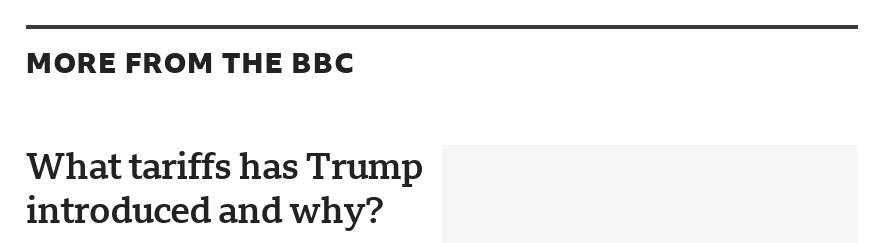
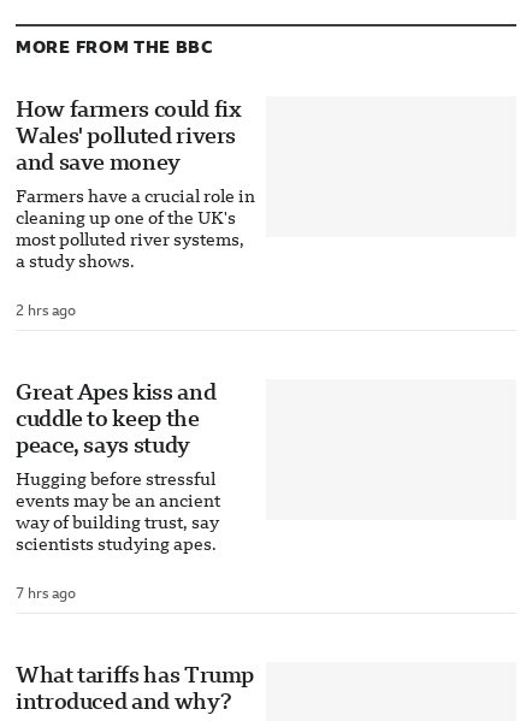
+ How farmers could fix
+ Wales' polluted rivers
+ and save money
+ Farmers have a crucial role in
+ cleaning up one of the UK's
+ most polluted river systems,
+ a study shows.
+ 2 hrs ago
+ Great Apes kiss and
+ cuddle to keep the
+ peace, says study
+ Hugging before stressful
+ events may be an ancient
+ way of building trust, say
+ scientists studying apes.
+ 7 hrs ago
